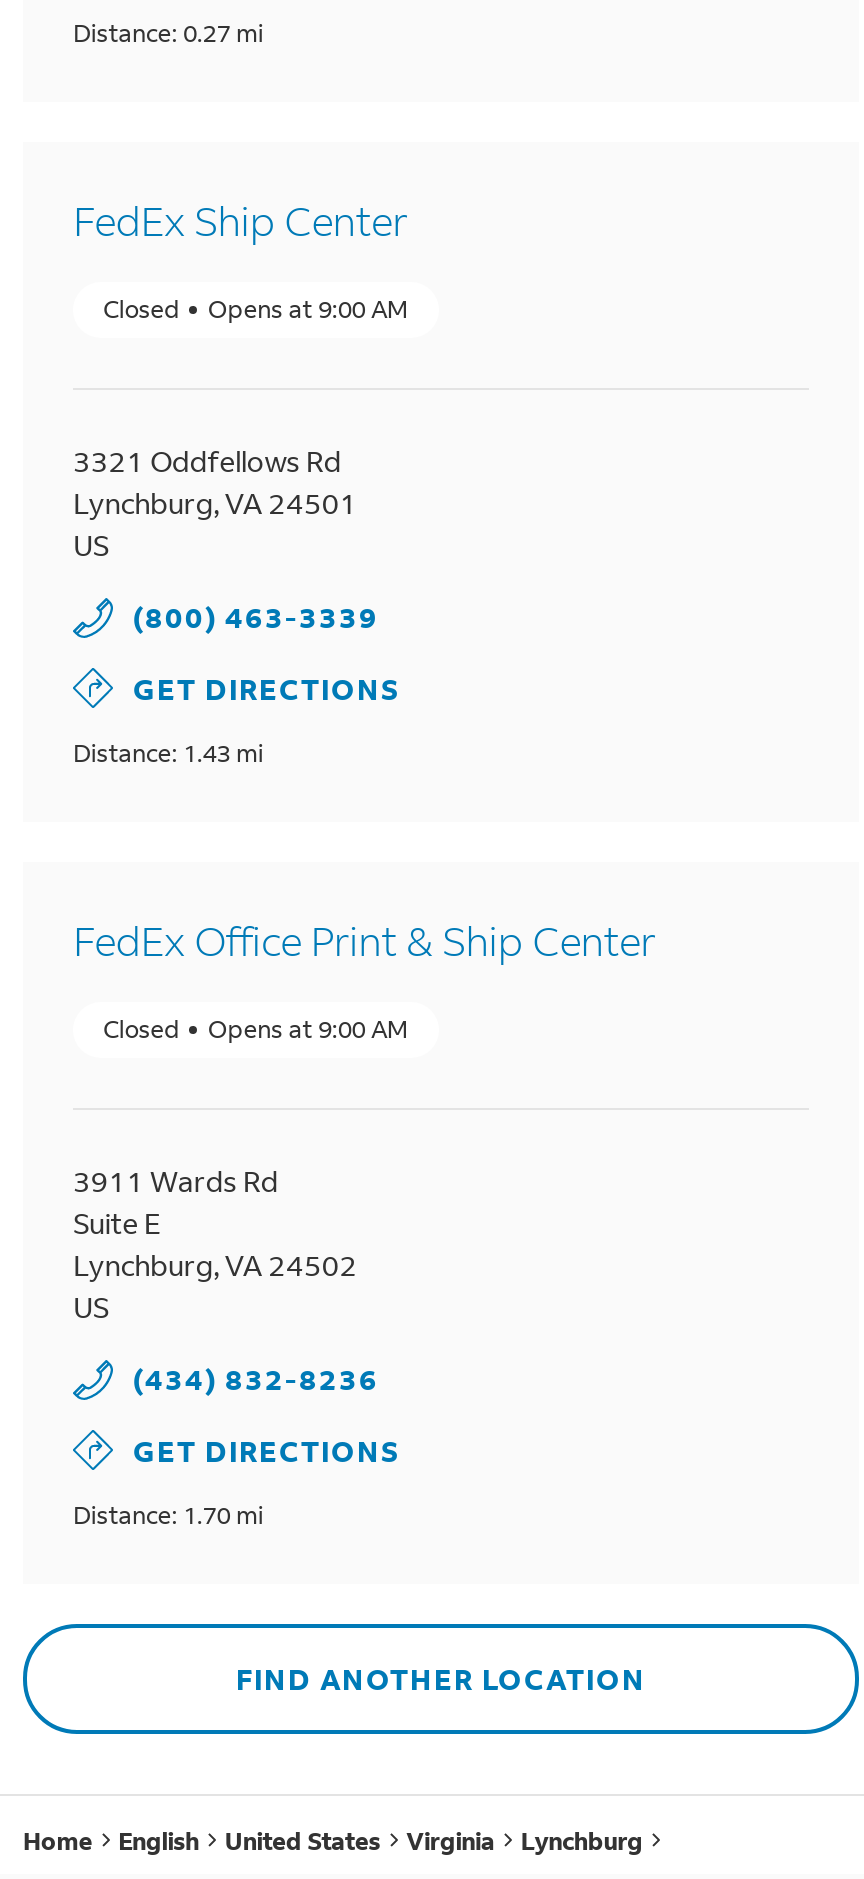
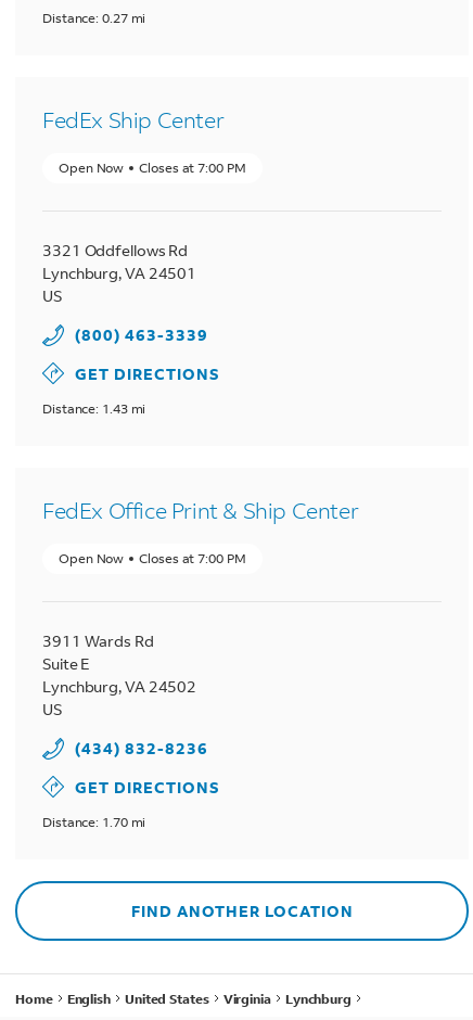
- Closed
- Opens at 9:00 AM
+ Open Now
+ Closes at 7:00 PM

- Closed
- Opens at 9:00 AM
+ Open Now
+ Closes at 7:00 PM
